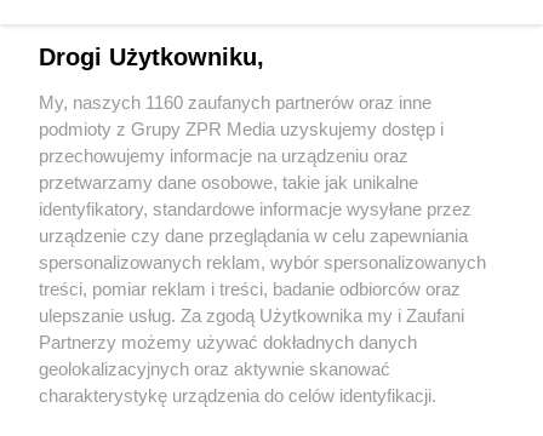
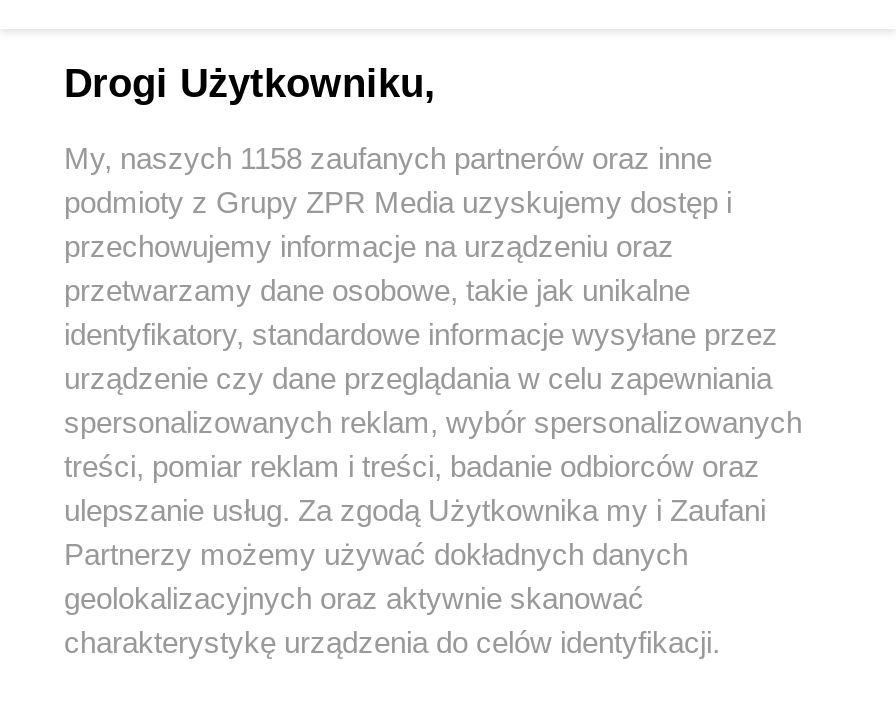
- My, naszych 1160 zaufanych partnerów oraz inne
+ My, naszych 1158 zaufanych partnerów oraz inne
